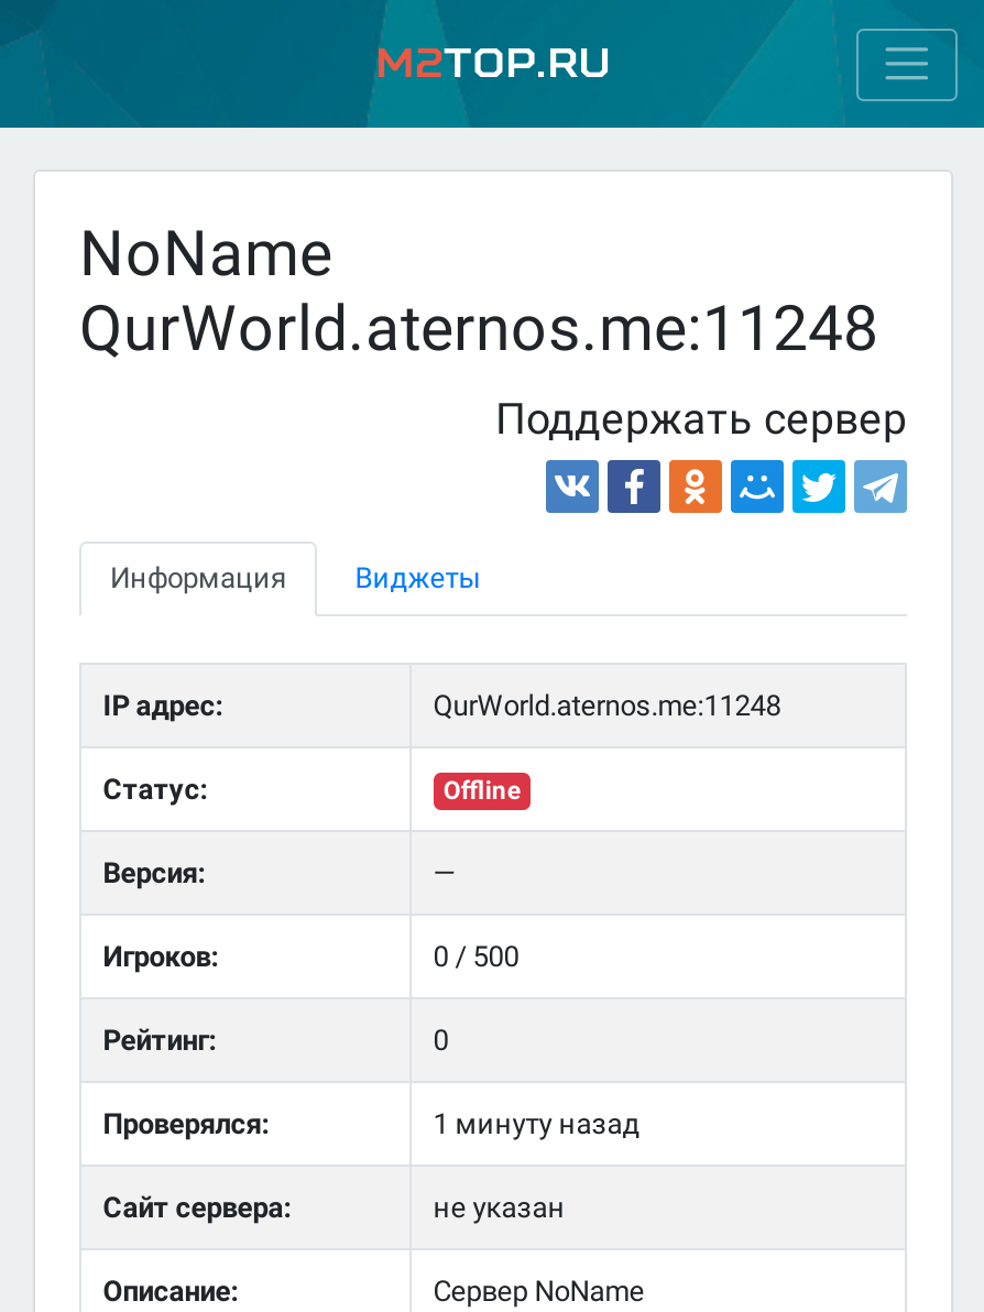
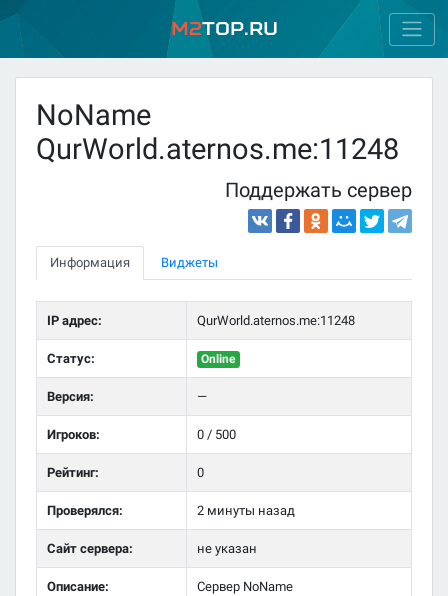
- Offline
+ Online

- 1 минуту назад
+ 2 минуты назад
